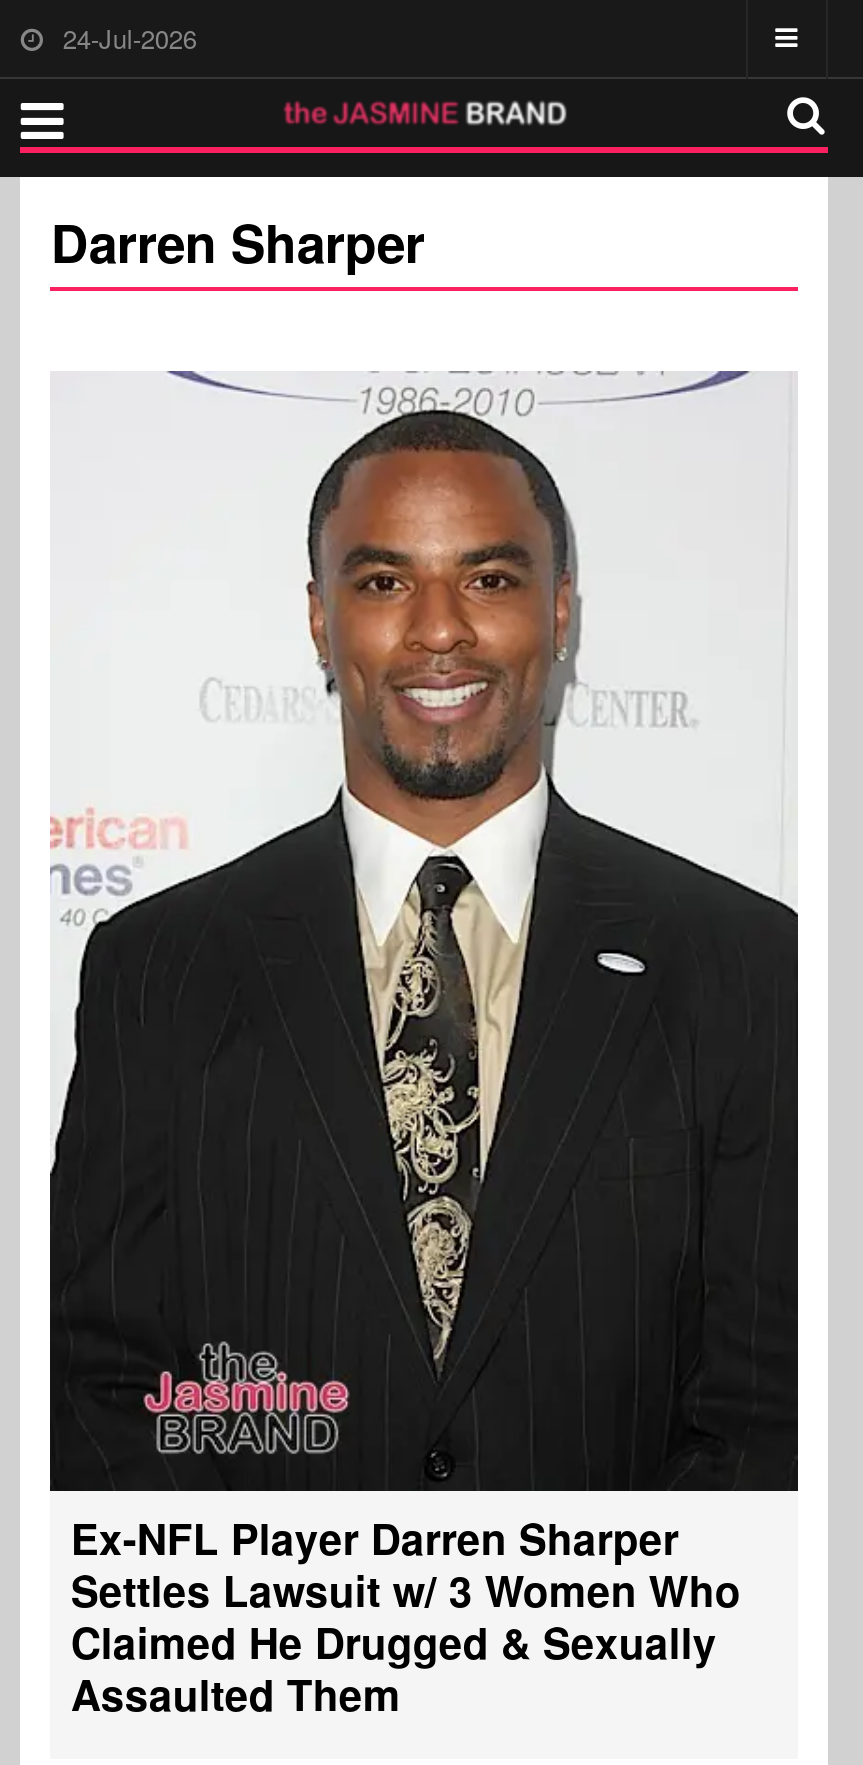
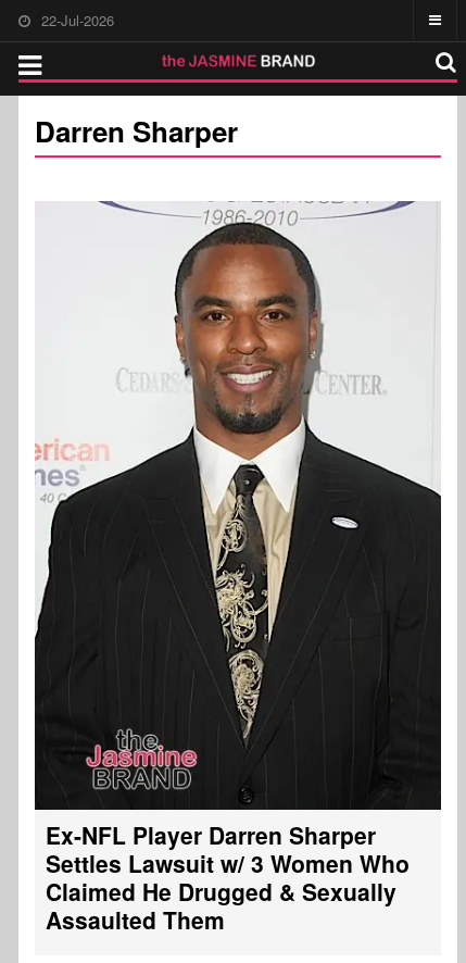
- 24-Jul-2026
+ 22-Jul-2026
